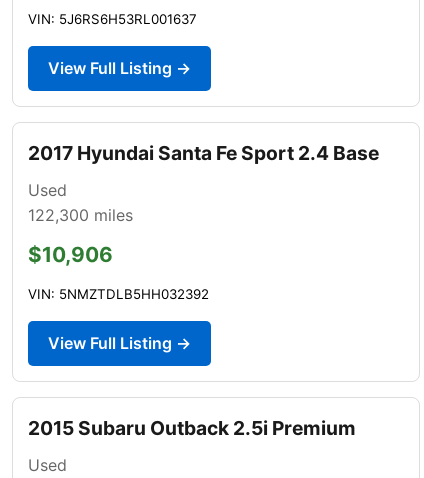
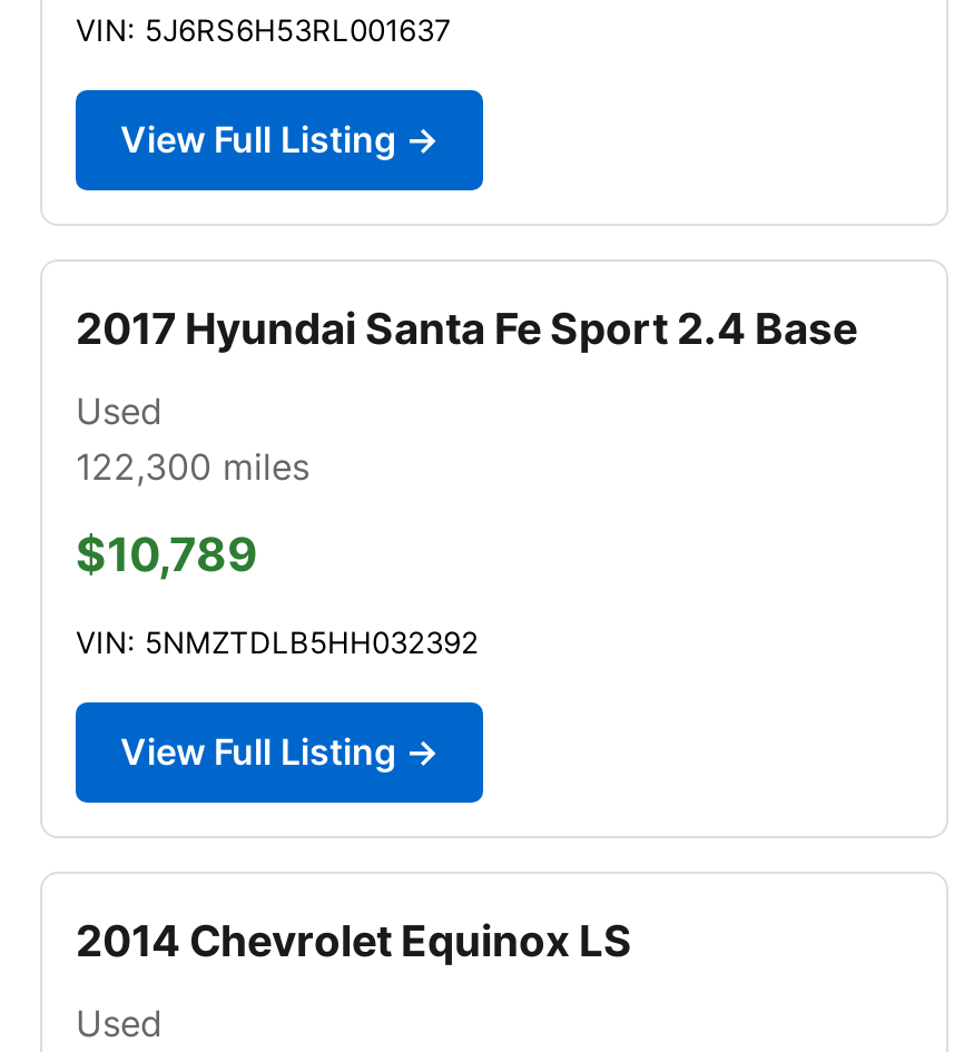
- $10,906
+ $10,789

- 2015 Subaru Outback 2.5i Premium
+ 2014 Chevrolet Equinox LS
